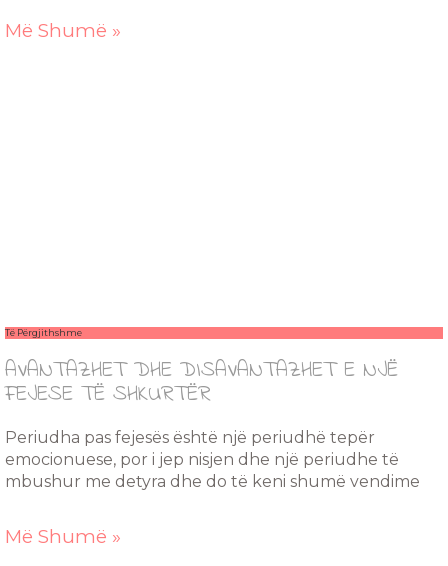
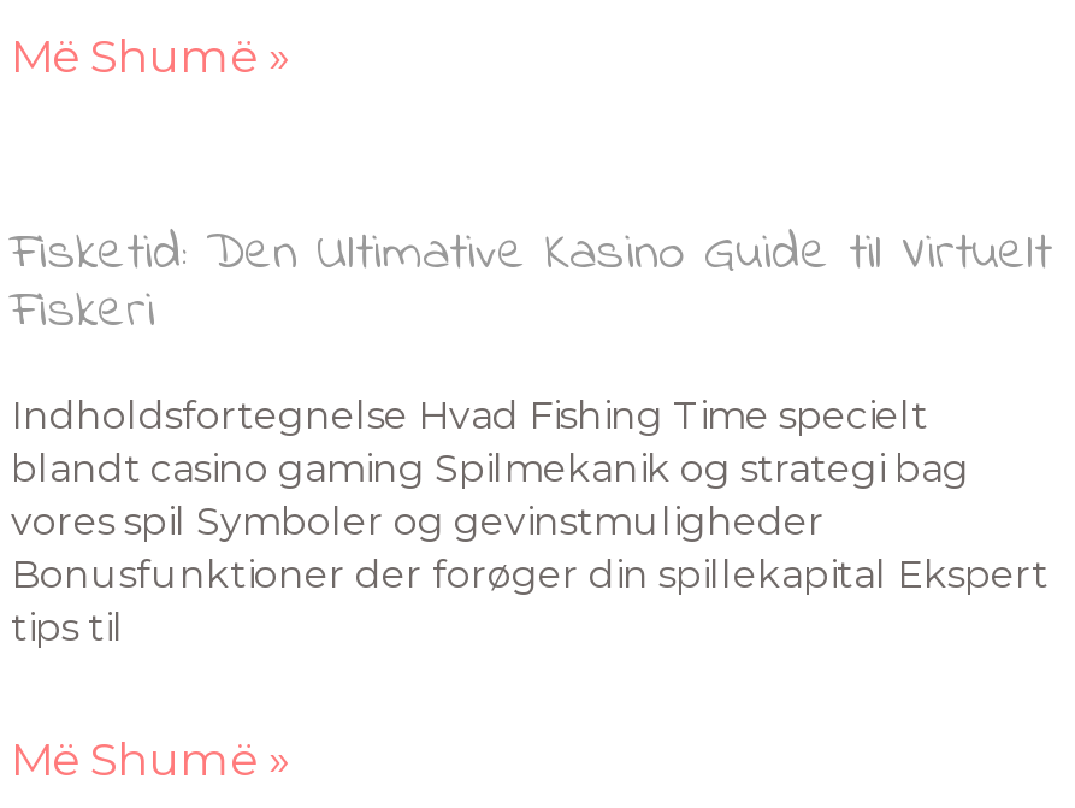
- Të Përgjithshme
- AVANTAZHET DHE DISAVANTAZHET E NJË
- FEJESE TË SHKURTËR
- Periudha pas fejesës është një periudhë tepër
- emocionuese, por i jep nisjen dhe një periudhe të
- mbushur me detyra dhe do të keni shumë vendime
+ Fisketid: Den Ultimative Kasino Guide til Virtuelt
+ Fiskeri
+ Indholdsfortegnelse Hvad Fishing Time specielt
+ blandt casino gaming Spilmekanik og strategi bag
+ vores spil Symboler og gevinstmuligheder
+ Bonusfunktioner der forøger din spillekapital Ekspert
+ tips til
